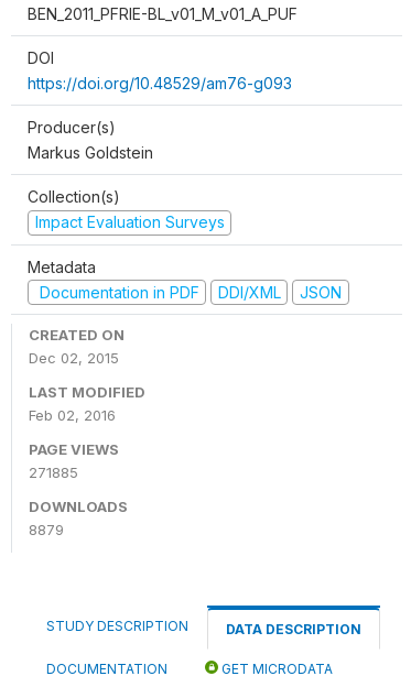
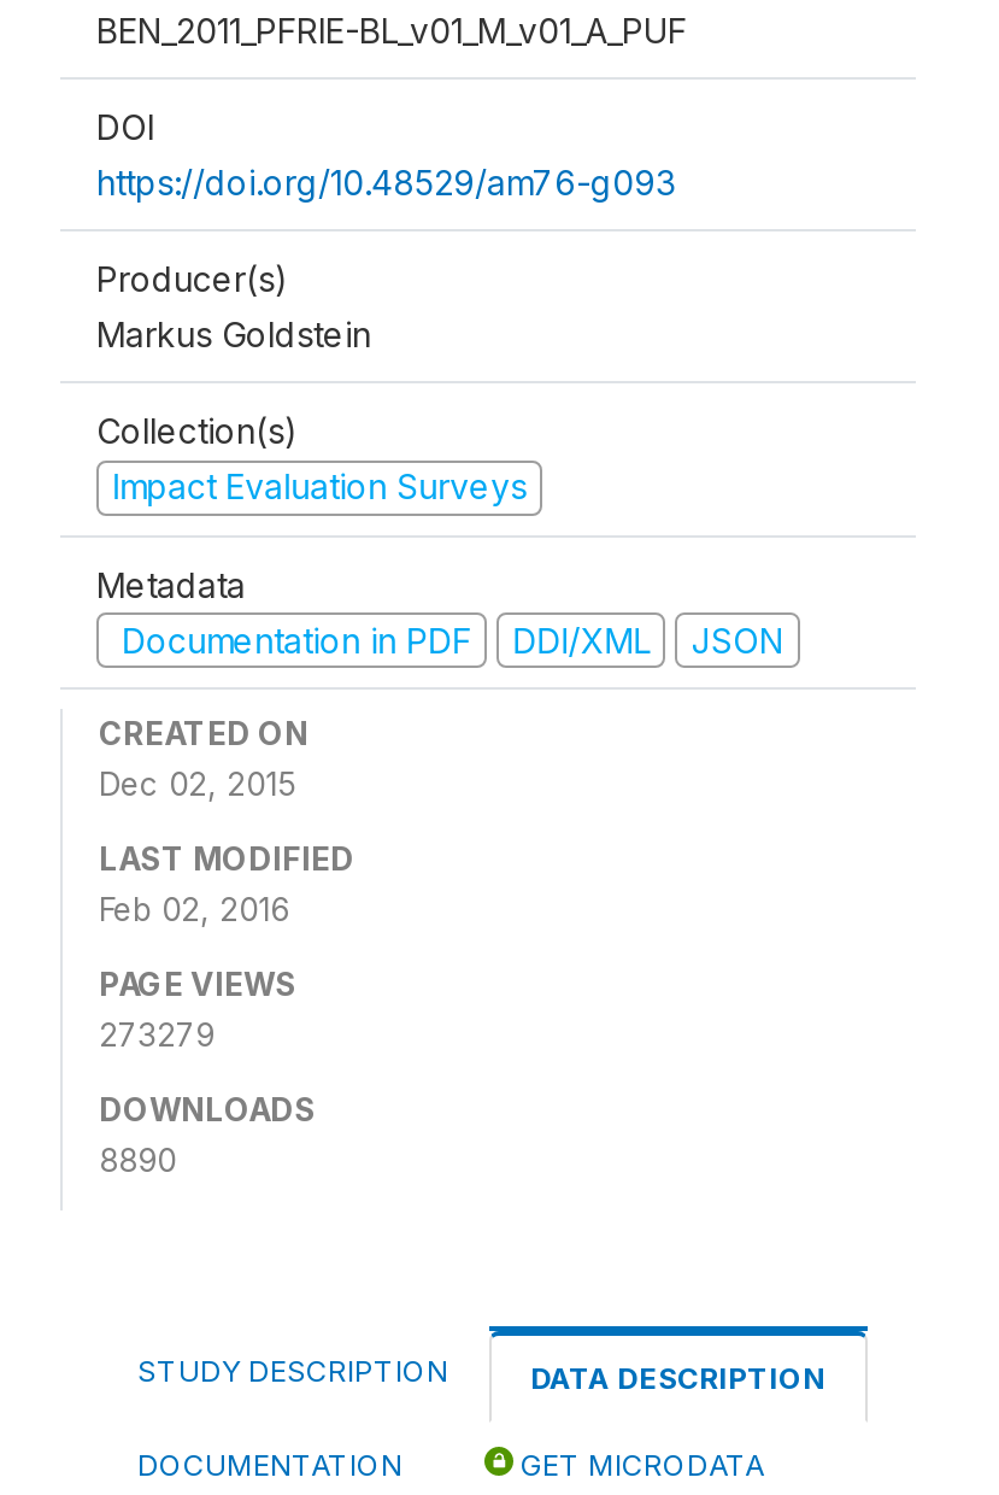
- 271885
+ 273279

- 8879
+ 8890
